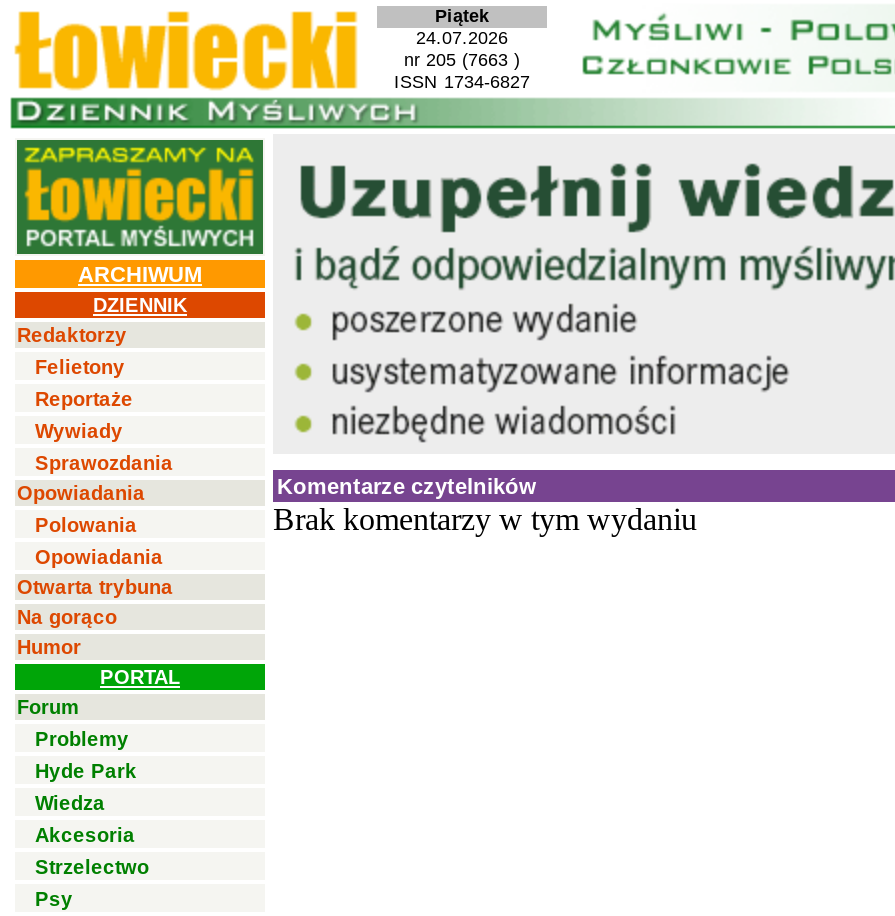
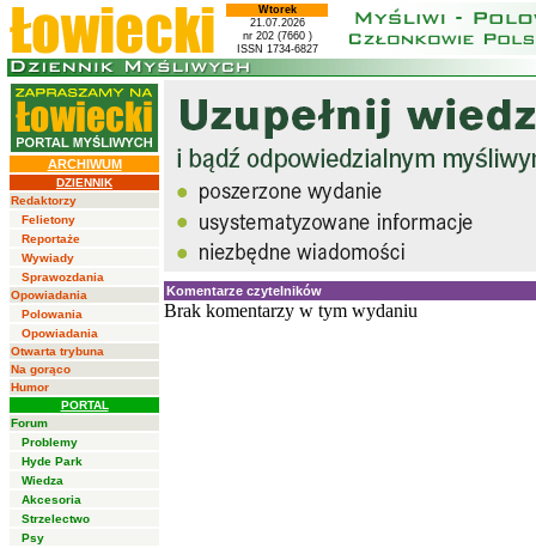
- Piątek
- 24.07.2026
- nr 205 (7663 )
+ Wtorek
+ 21.07.2026
+ nr 202 (7660 )
